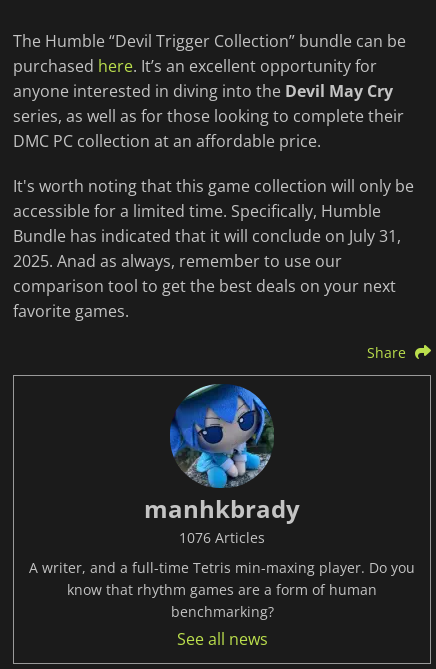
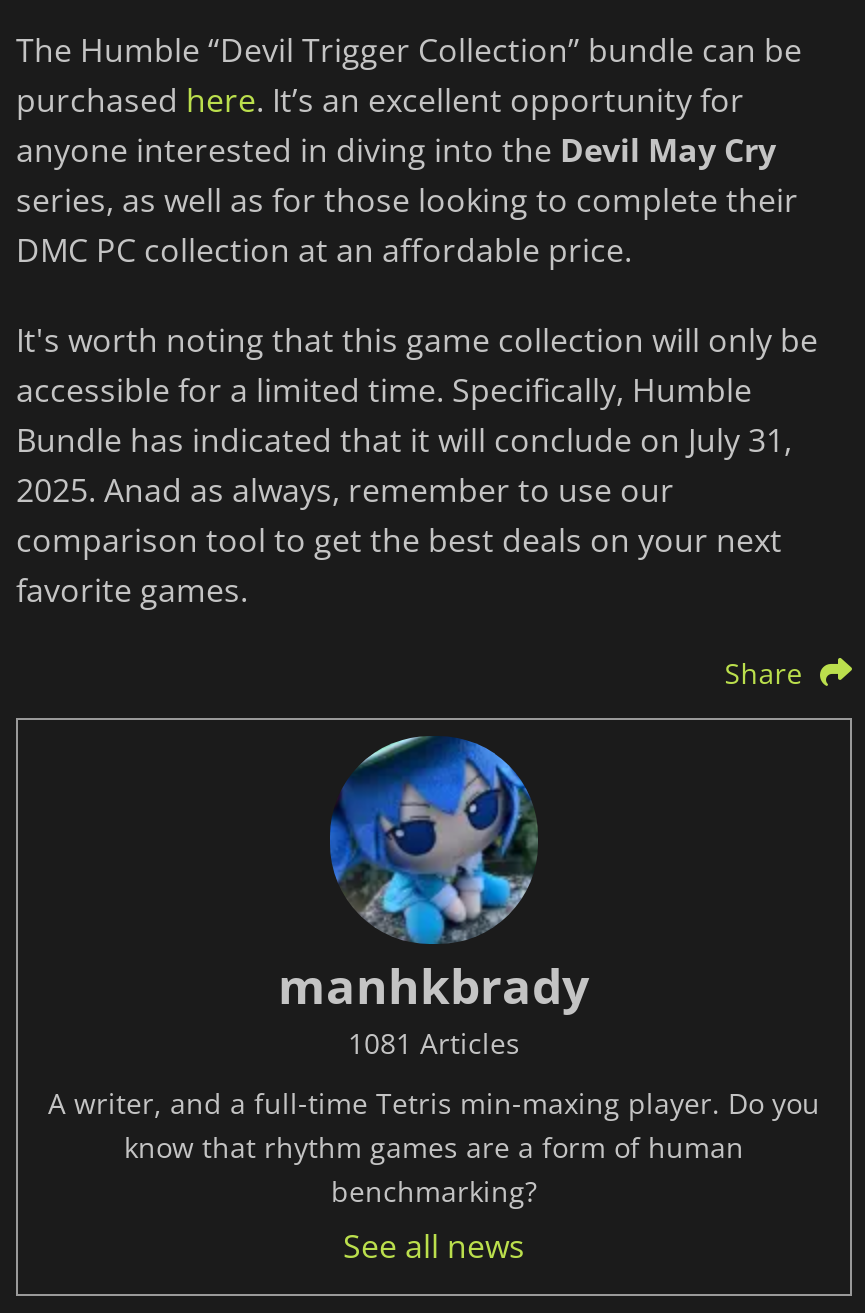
- 1076 Articles
+ 1081 Articles
